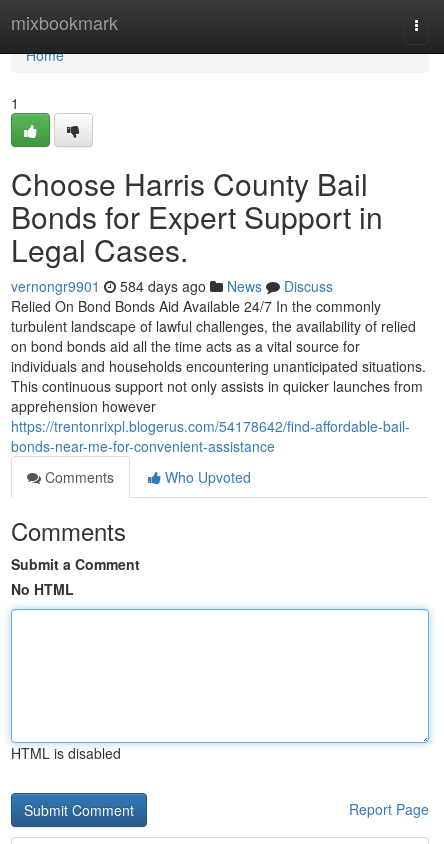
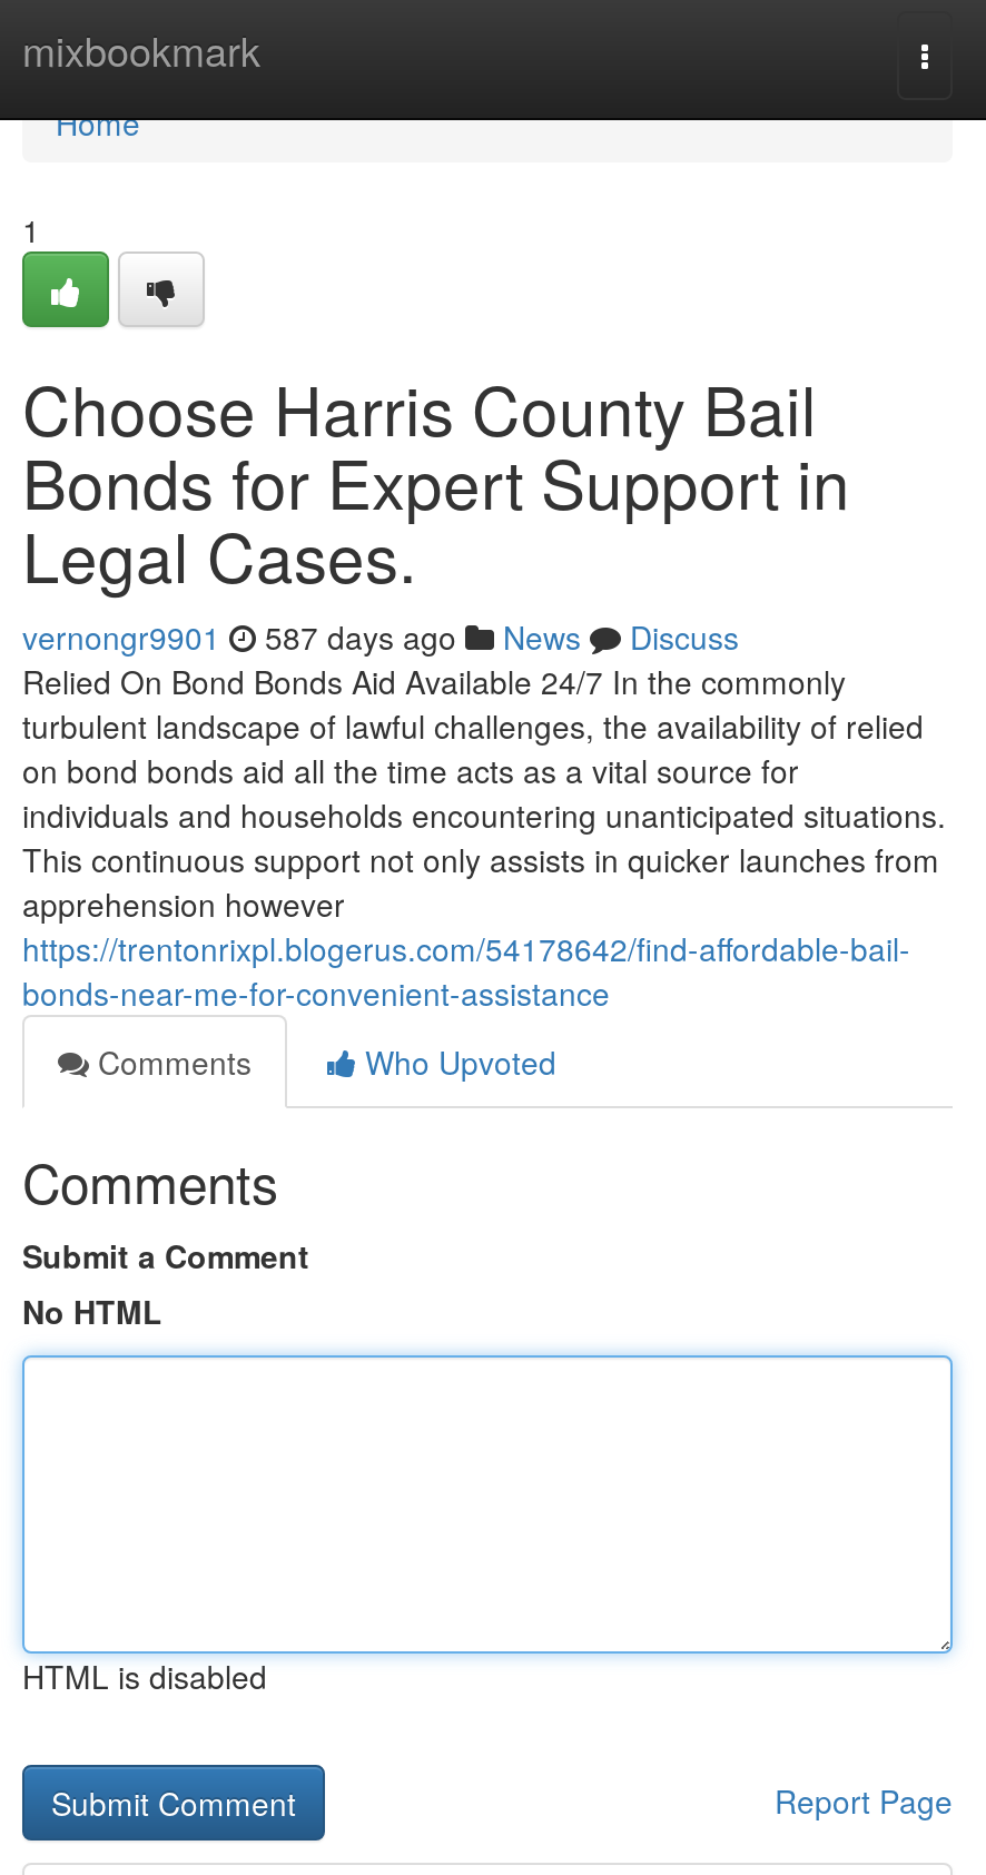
- vernongr9901 584 days ago News Discuss
+ vernongr9901 587 days ago News Discuss
